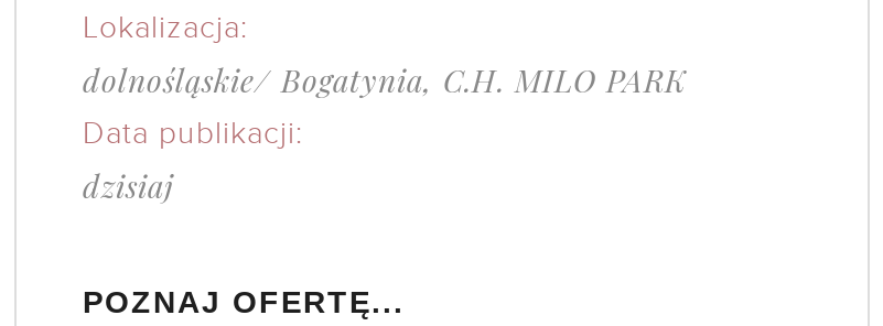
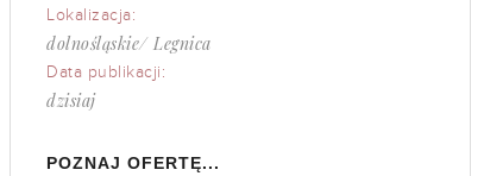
- dolnośląskie/ Bogatynia, C.H. MILO PARK
+ dolnośląskie/ Legnica
